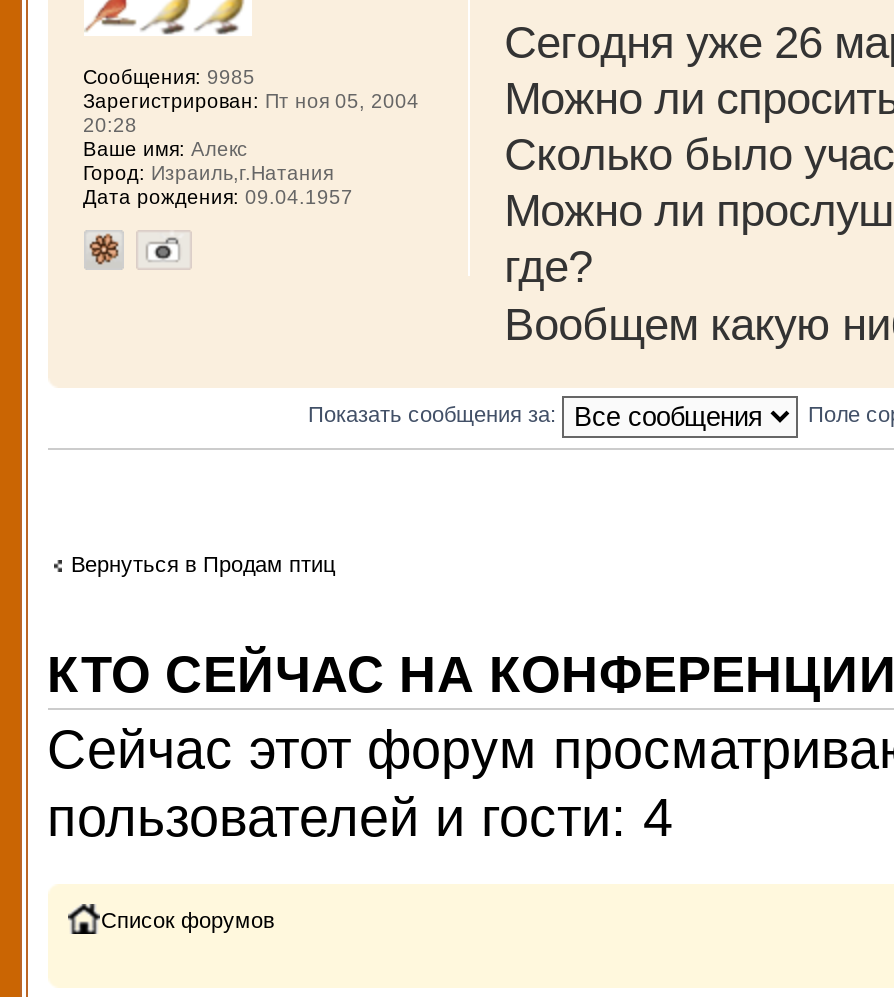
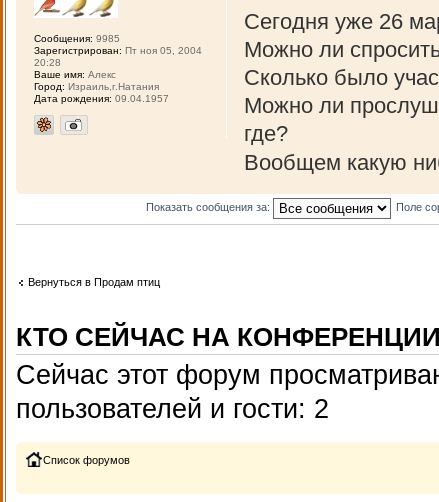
- пользователей и гости: 4
+ пользователей и гости: 2
